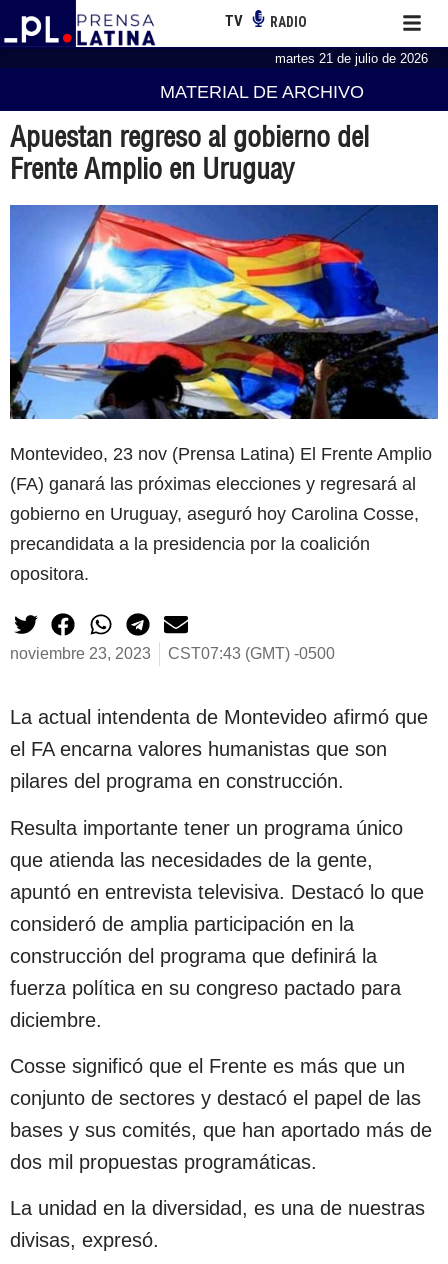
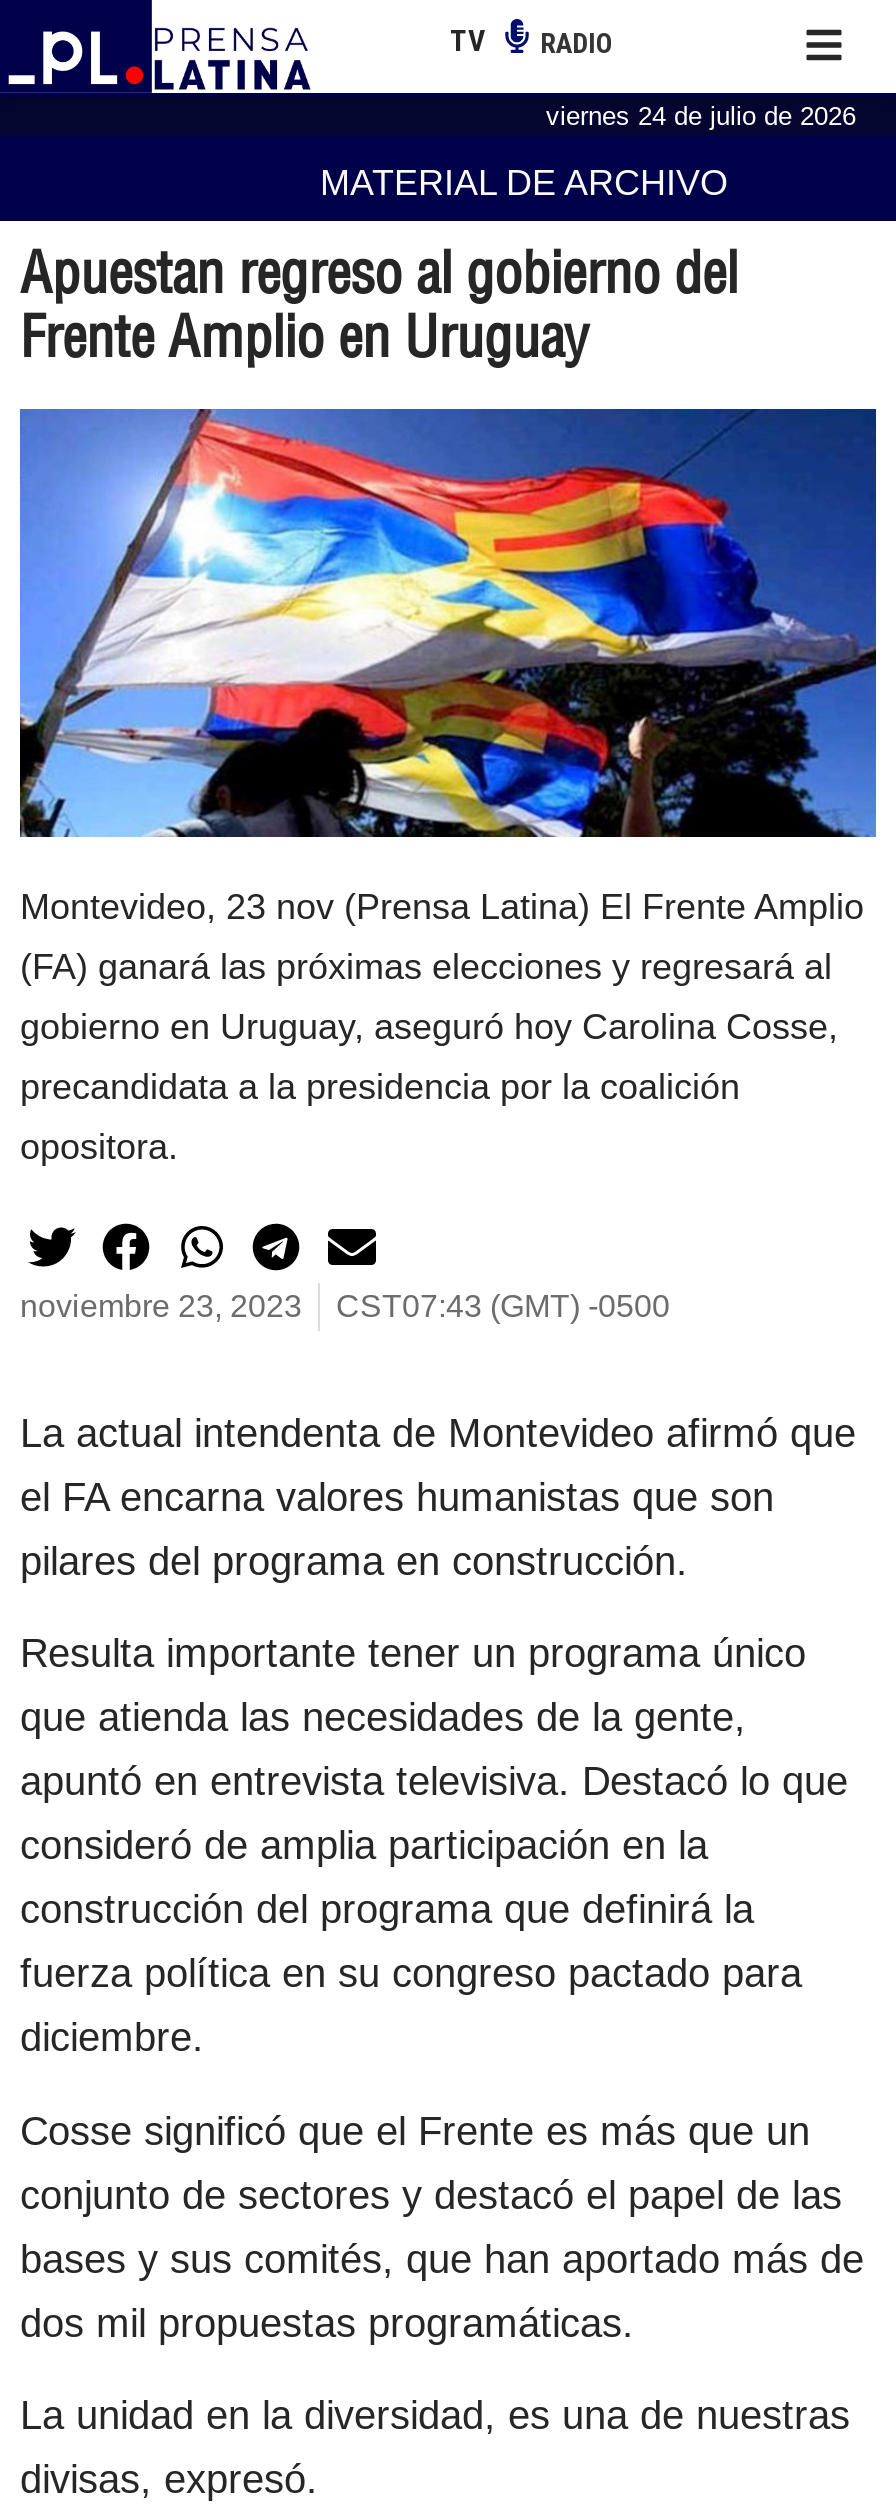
- martes 21 de julio de 2026
+ viernes 24 de julio de 2026
